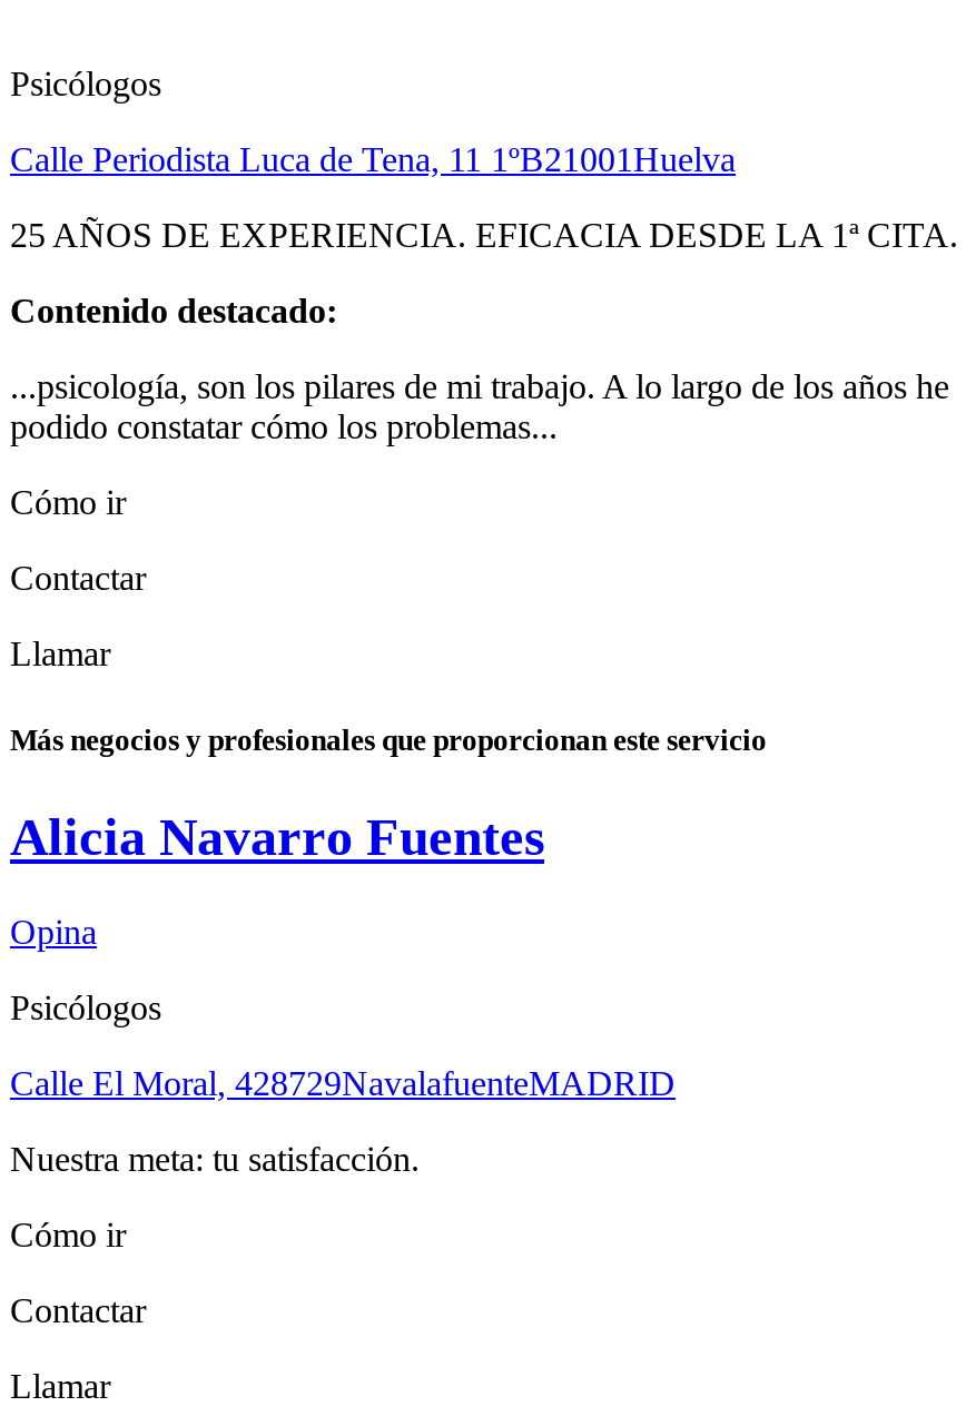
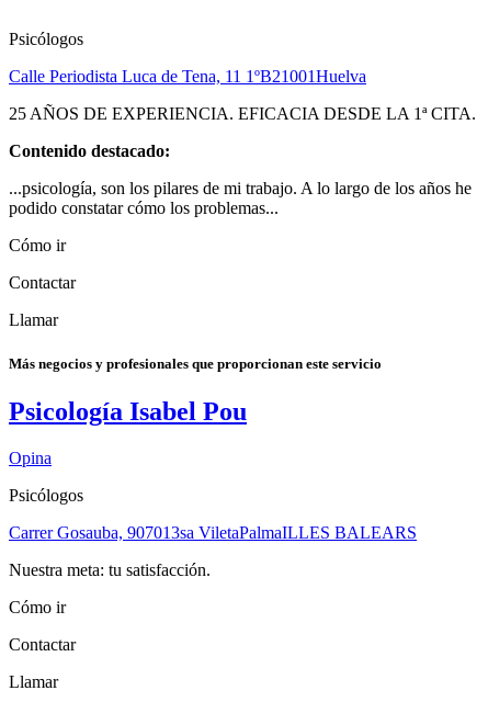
- Alicia Navarro Fuentes
+ Psicología Isabel Pou

- Calle El Moral, 428729NavalafuenteMADRID
+ Carrer Gosauba, 907013sa ViletaPalmaILLES BALEARS
